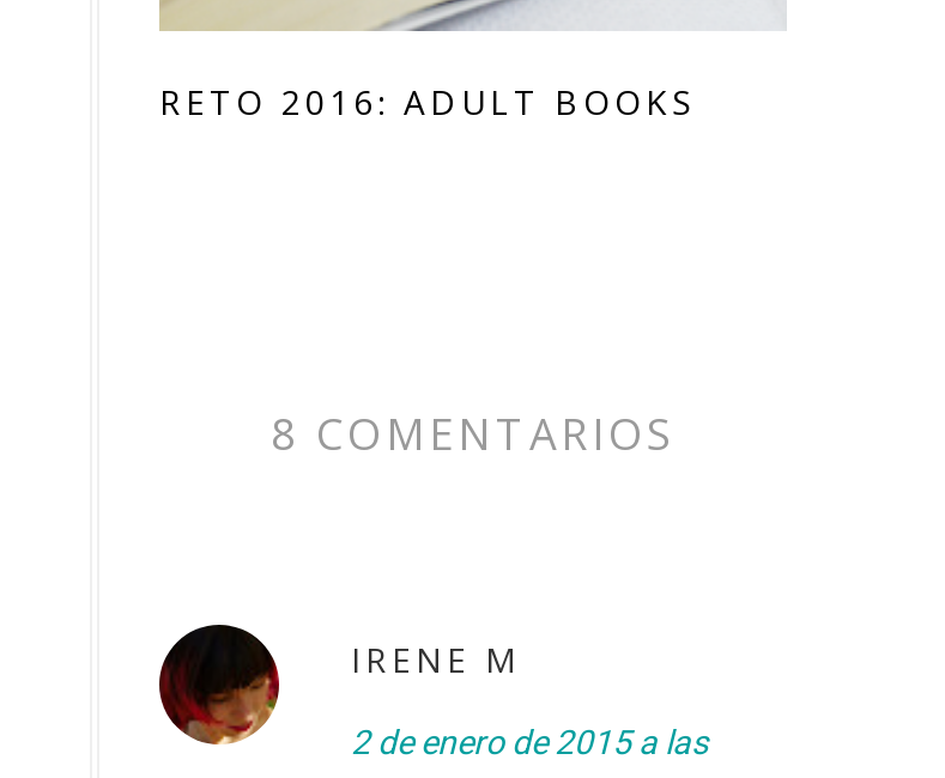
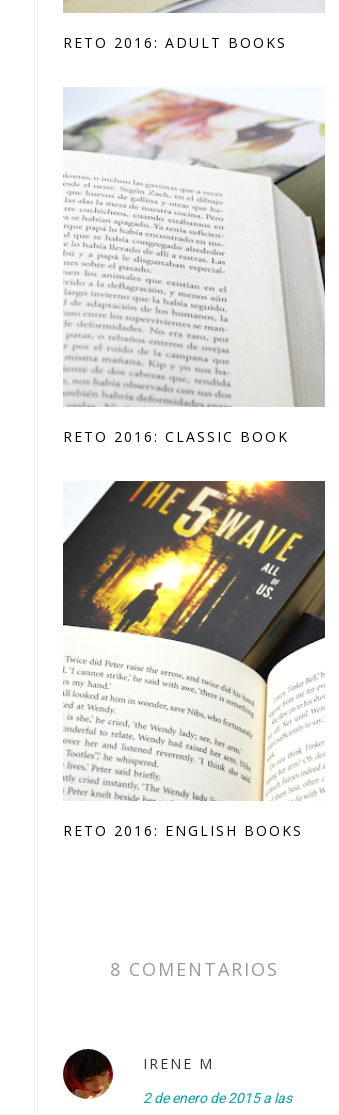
+ [image]
+ RETO 2016: ENGLISH BOOKS

+ [image]
+ RETO 2016: CLASSIC BOOK
